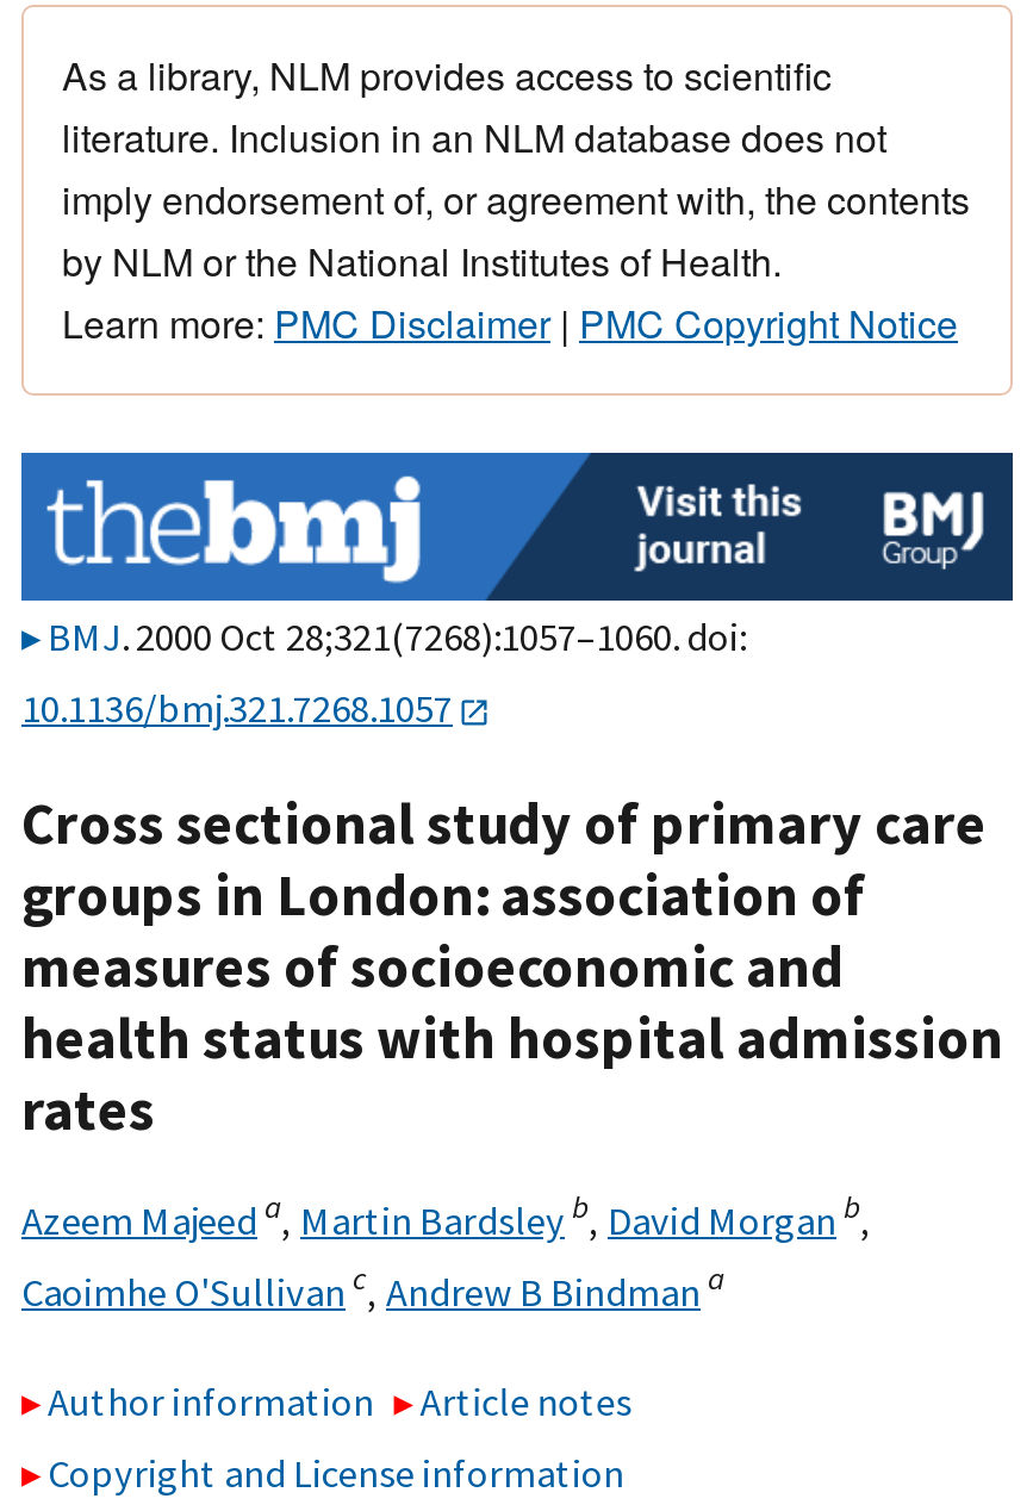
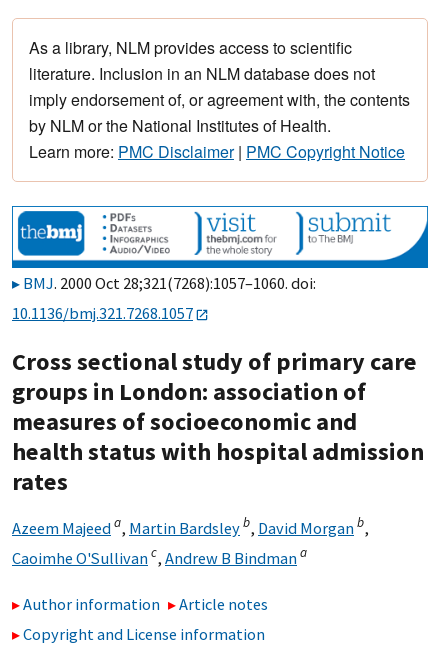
- [image]
+ [image]
